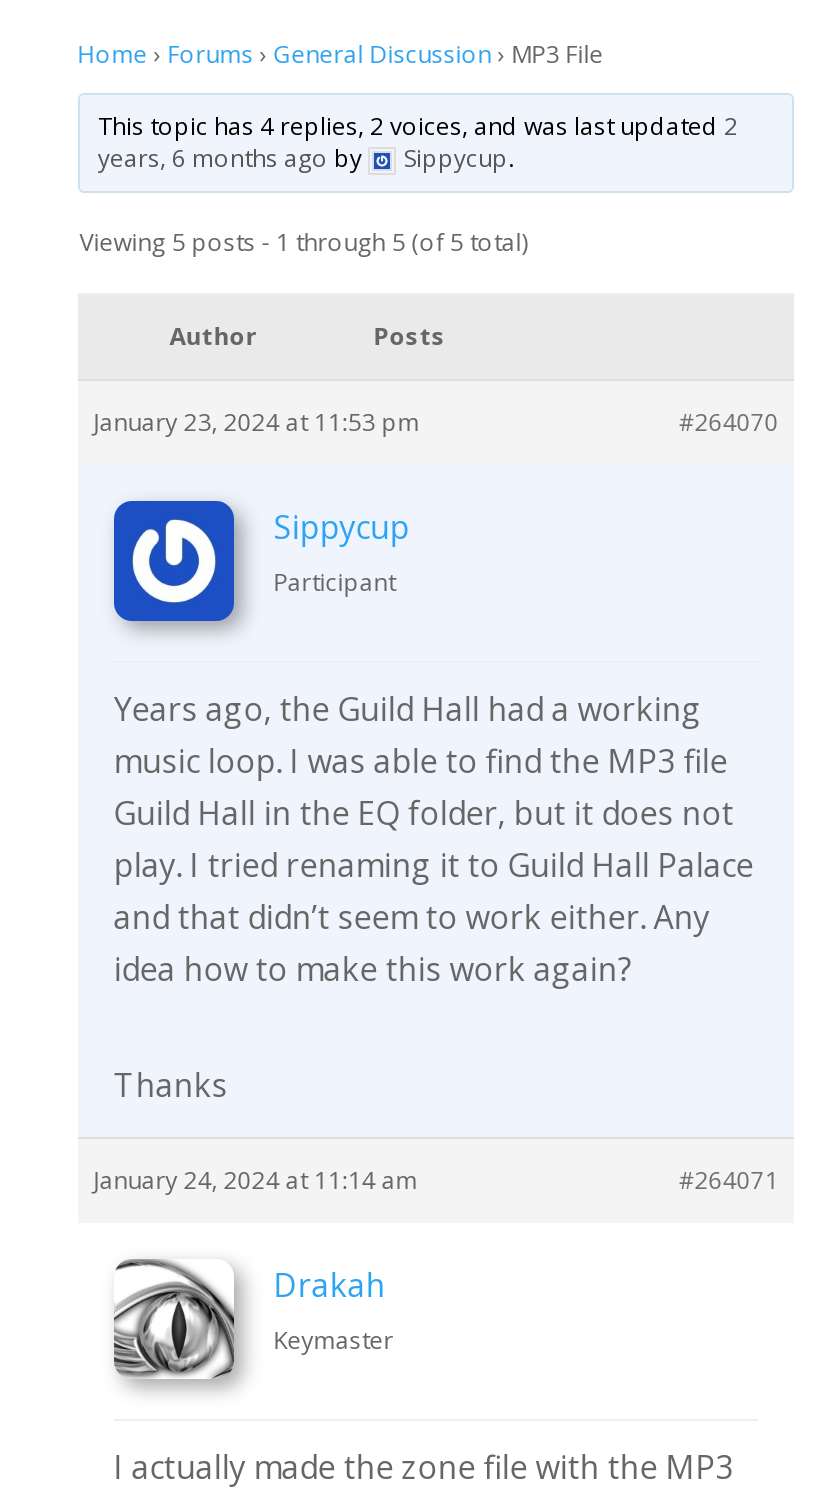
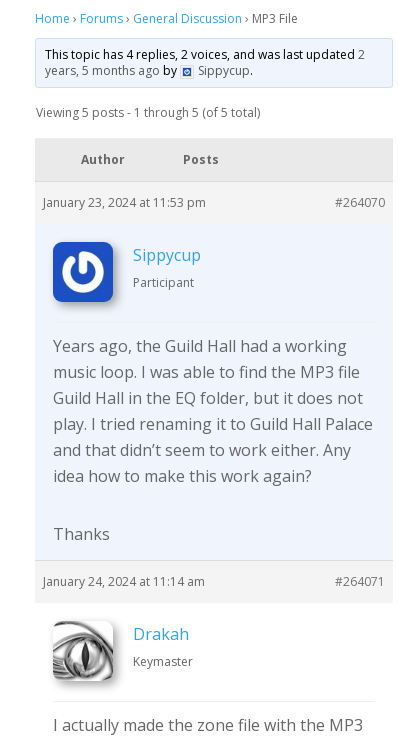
- years, 6 months ago by
+ years, 5 months ago by
